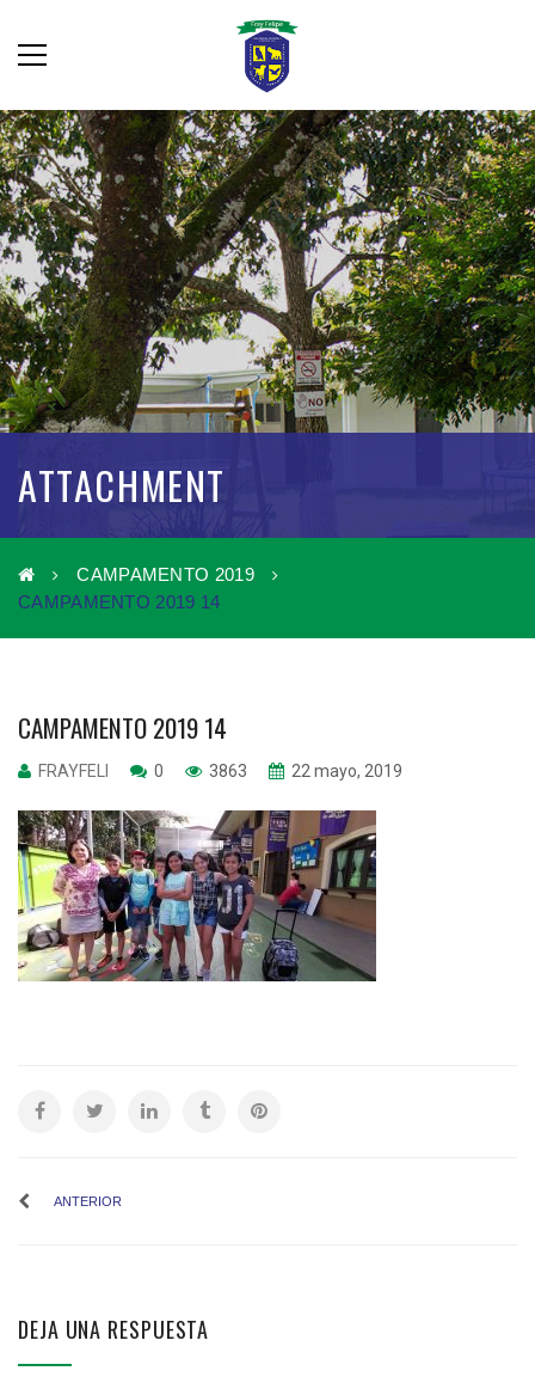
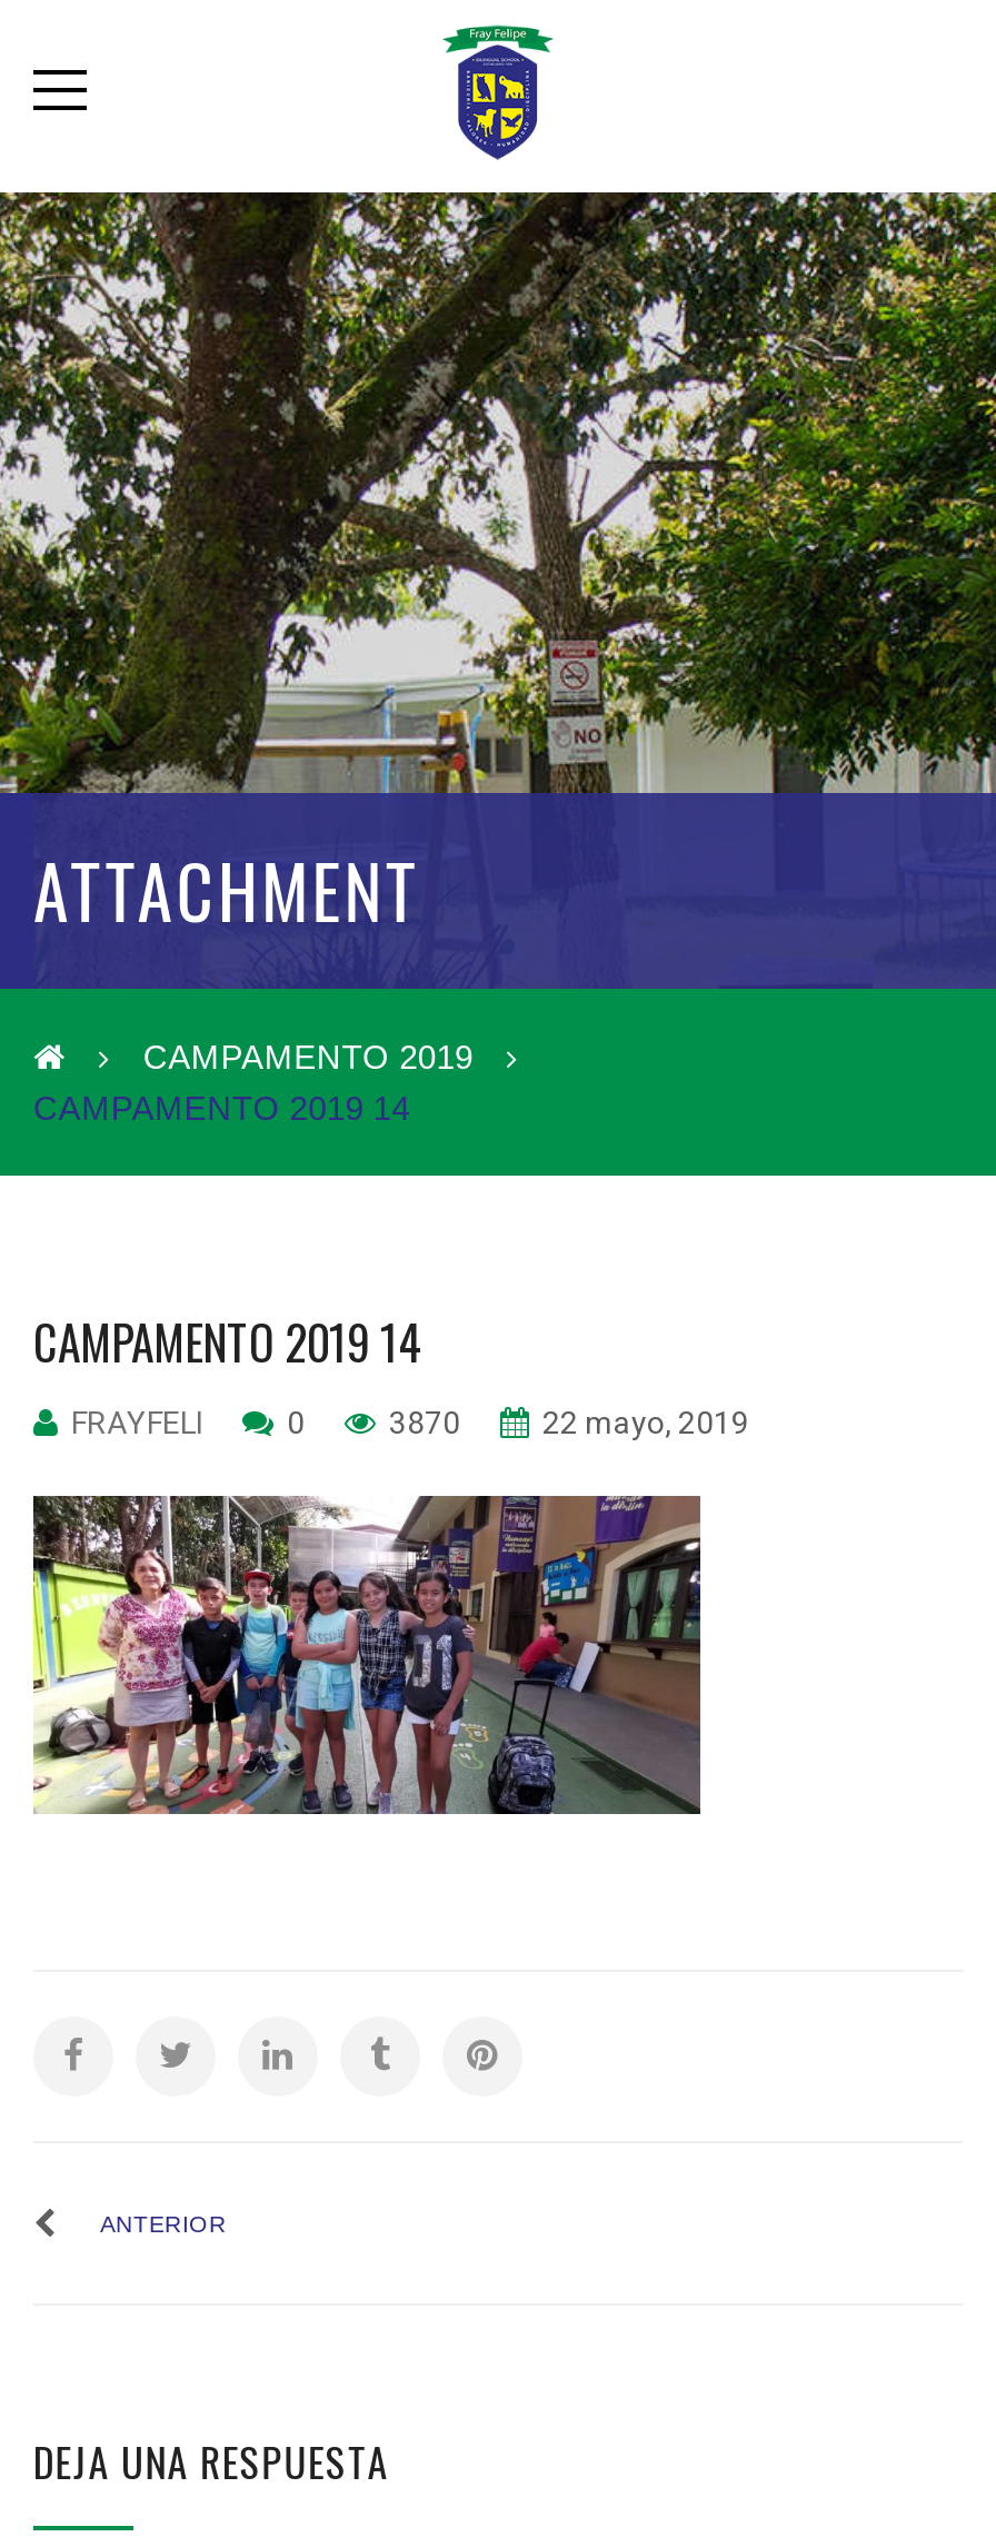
- 3863 22 mayo, 2019
+ 3870 22 mayo, 2019
